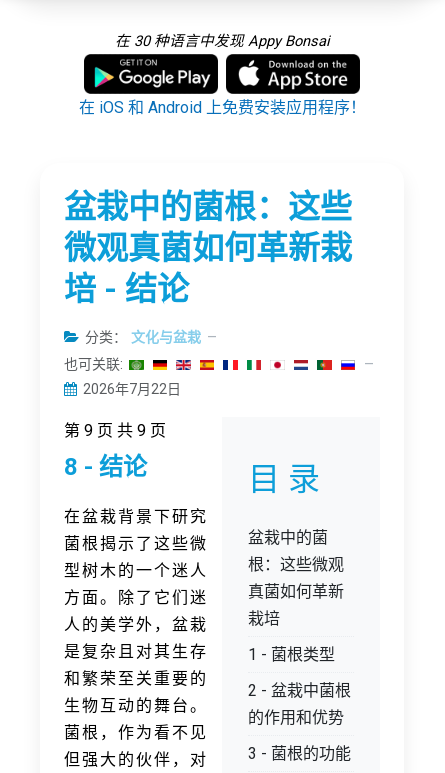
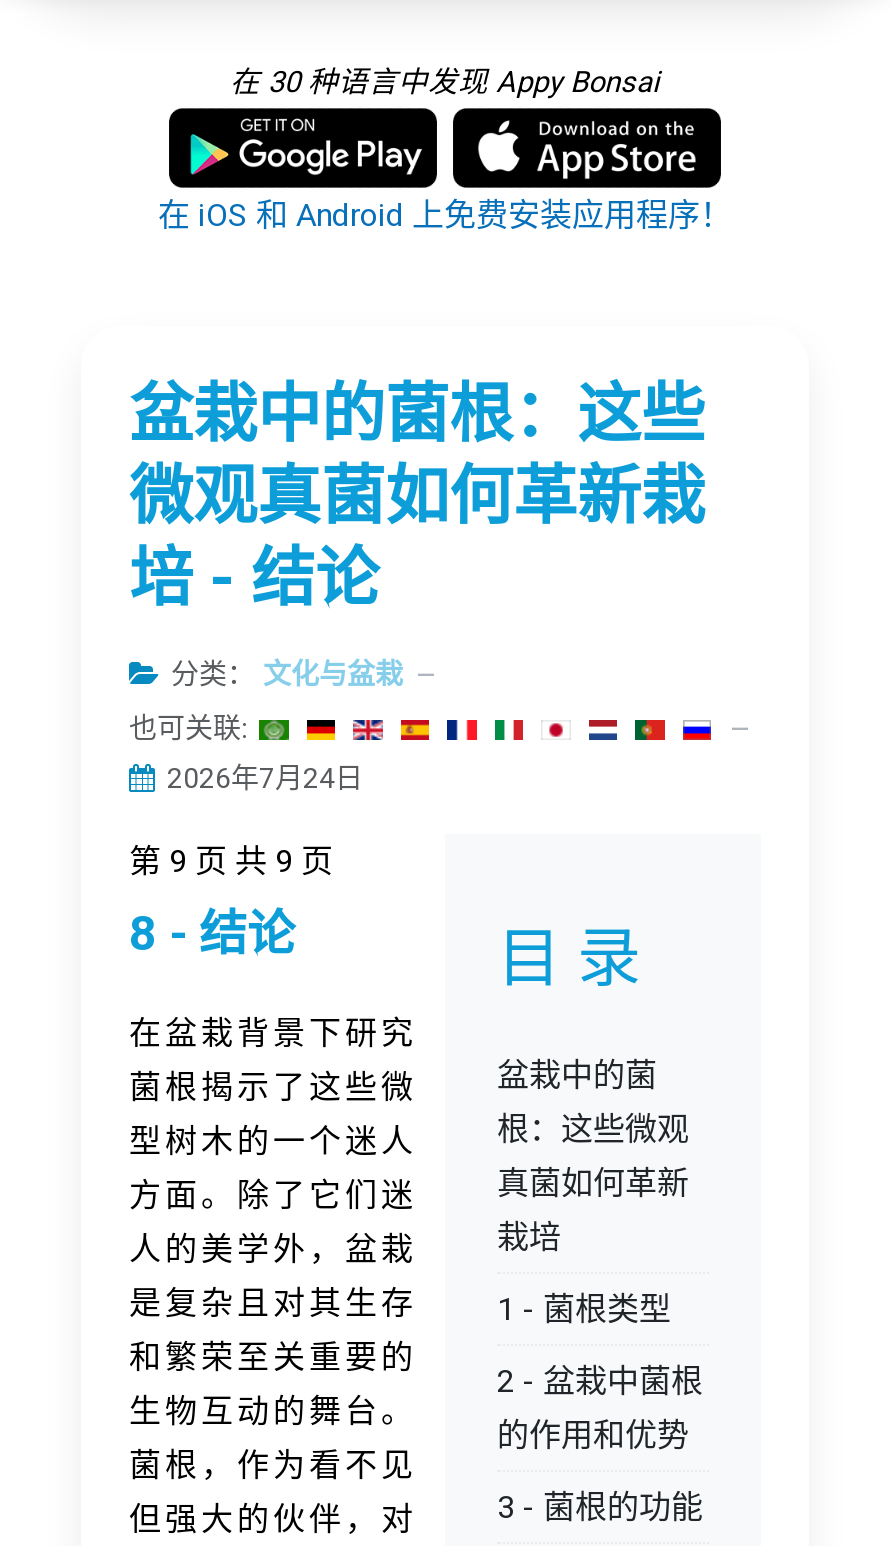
- 2026年7月22日
+ 2026年7月24日
